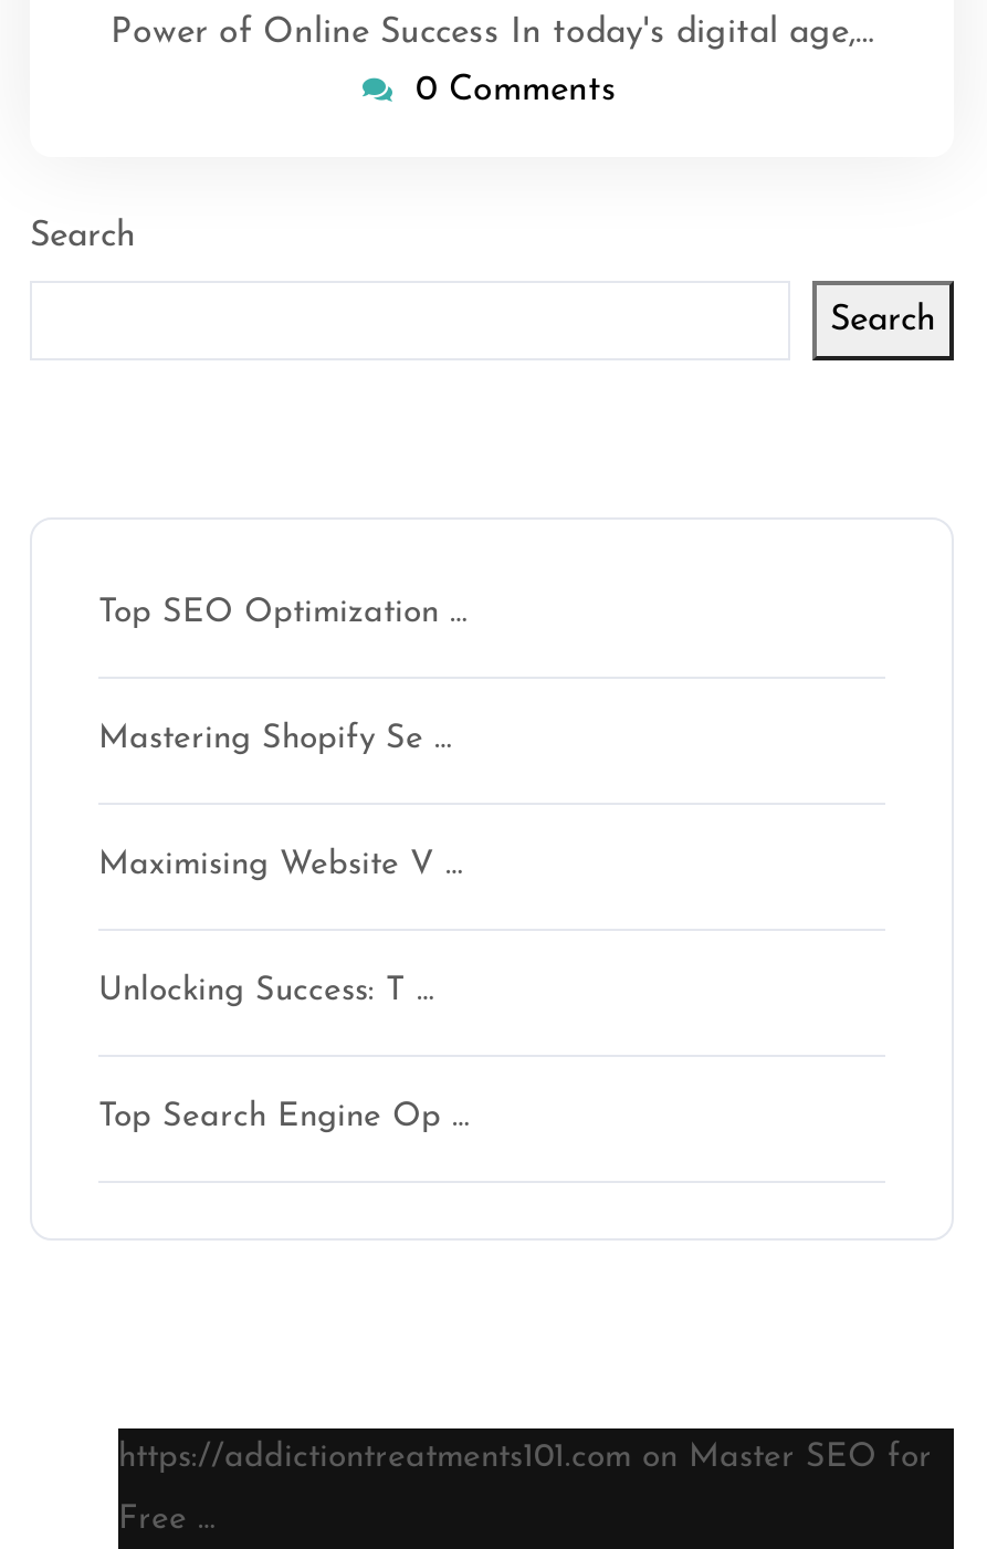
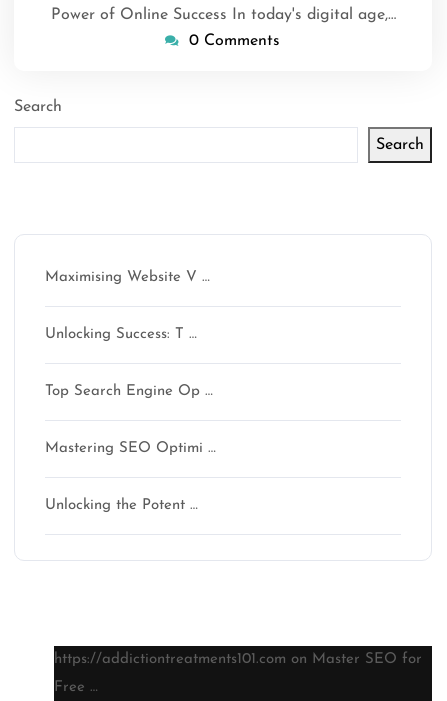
- Top SEO Optimization …

- Mastering Shopify Se …

moved up: Maximising Website V … | Unlocking Success: T … | Top Search Engine Op …

+ Mastering SEO Optimi …

+ Unlocking the Potent …
